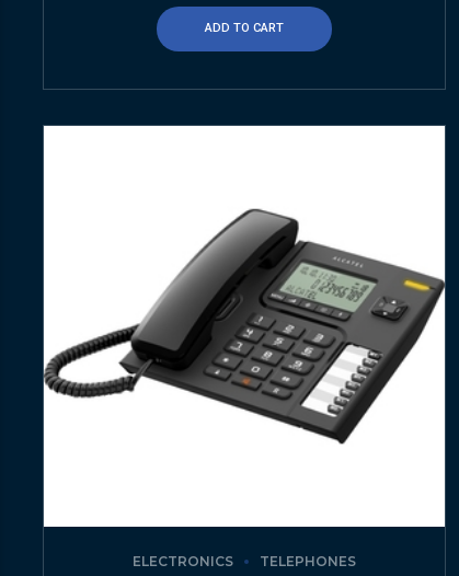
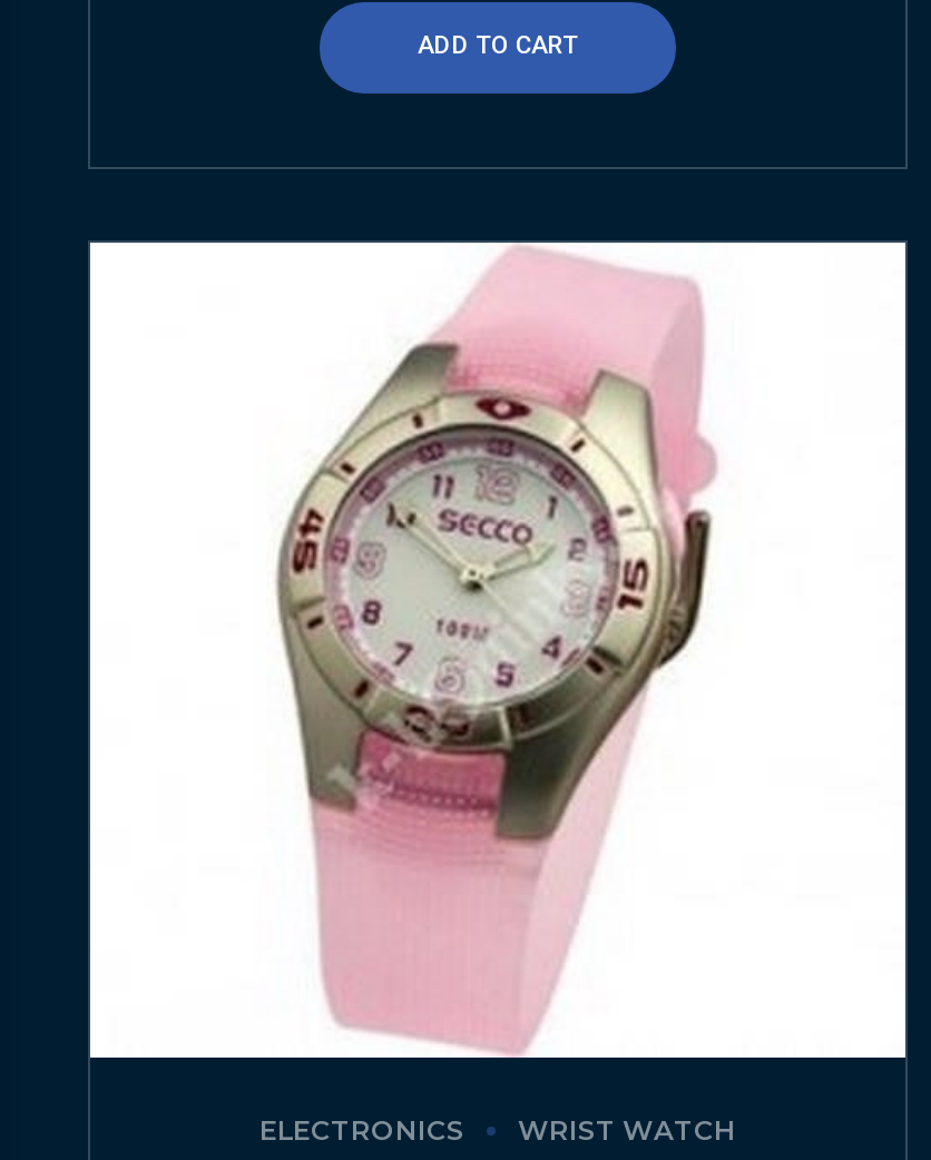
- [image]
- TELEPHONES
+ [image]
+ WRIST WATCH
